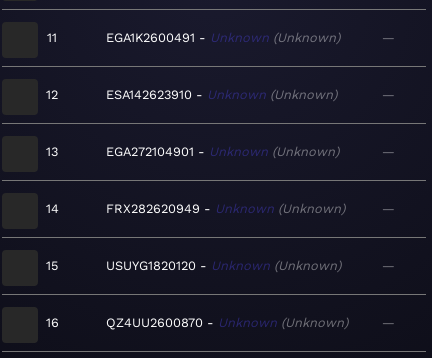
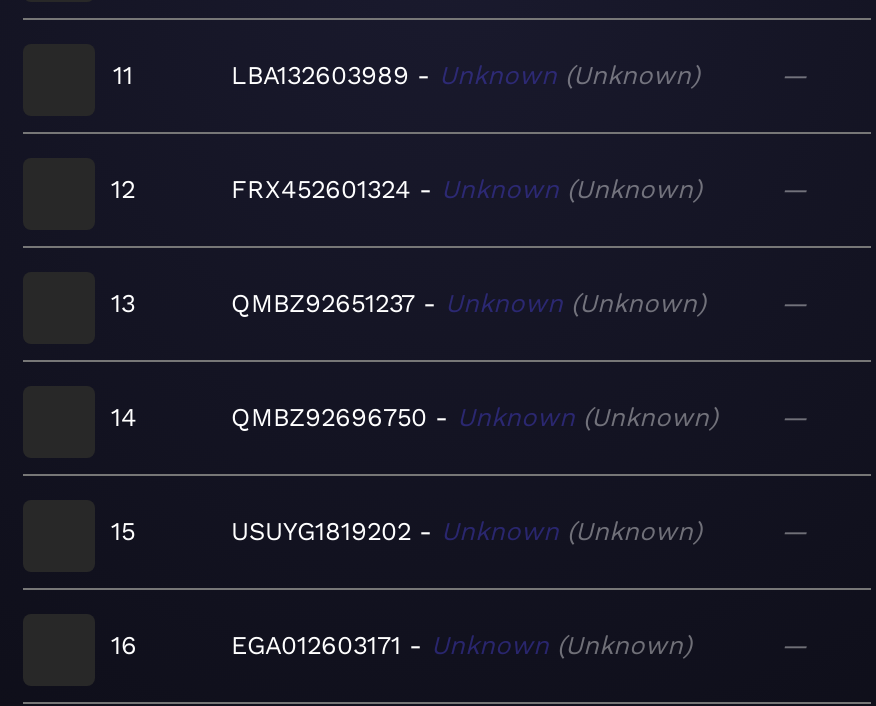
- EGA1K2600491
+ LBA132603989

- ESA142623910
+ FRX452601324

- EGA272104901
+ QMBZ92651237

- FRX282620949
+ QMBZ92696750

- USUYG1820120
+ USUYG1819202

- QZ4UU2600870
+ EGA012603171
